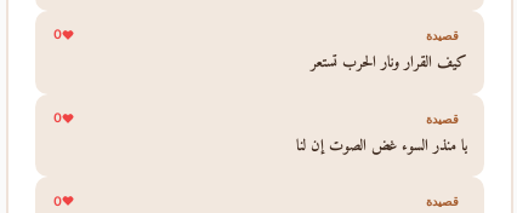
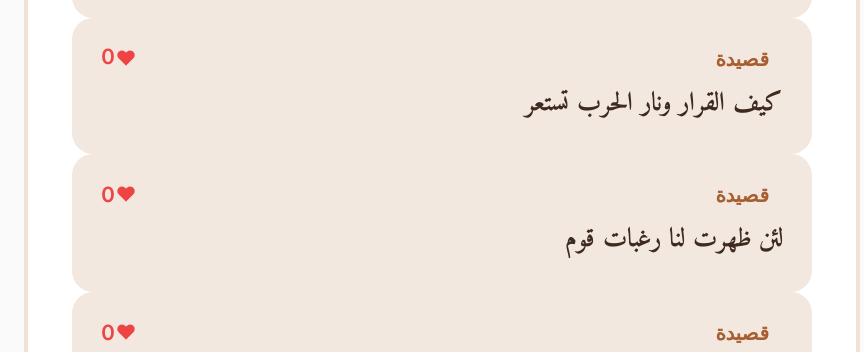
- يا منذر السوء غض الصوت إن لنا
+ لئن ظهرت لنا رغبات قوم
